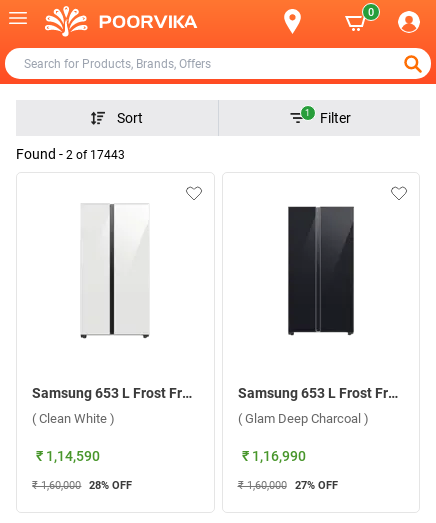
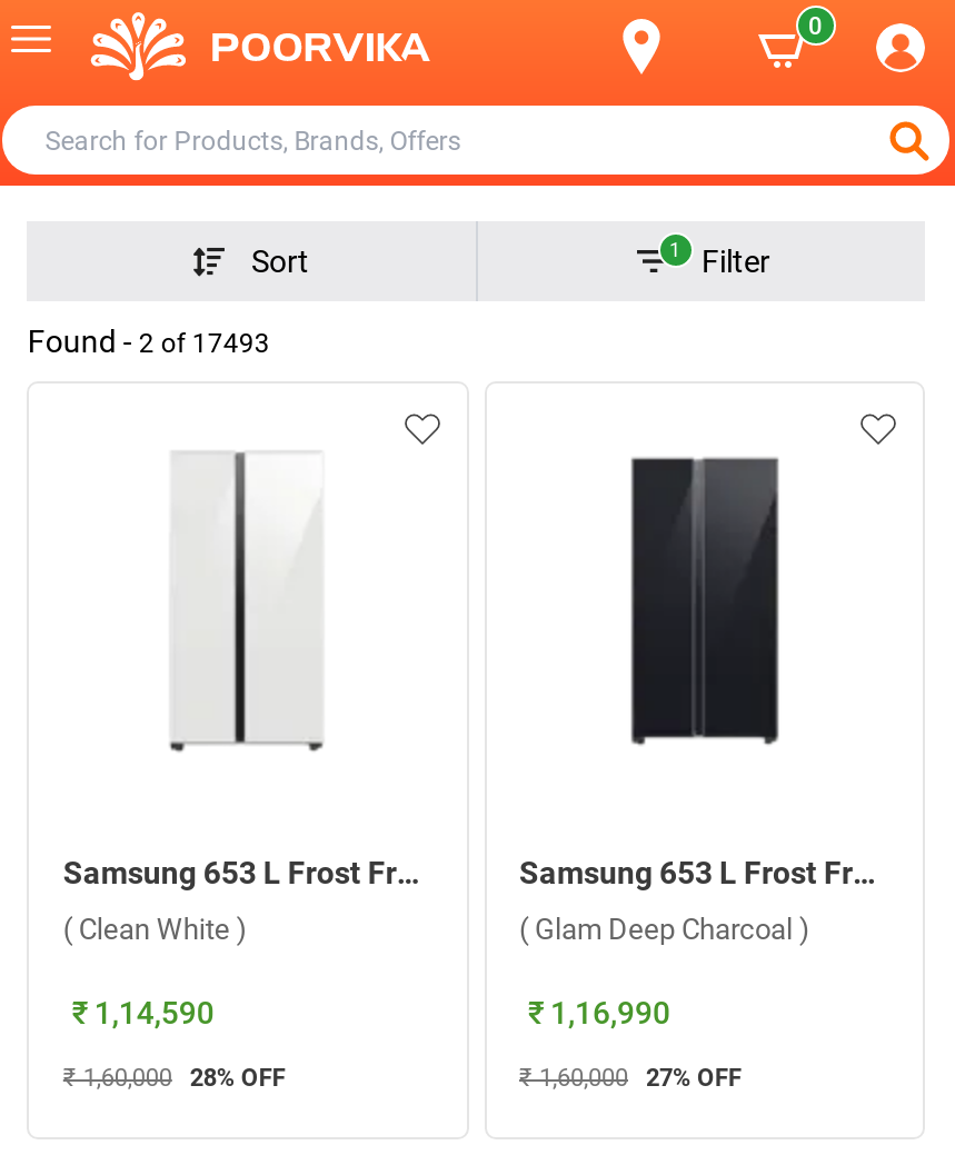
- Found - 2 of 17443
+ Found - 2 of 17493
